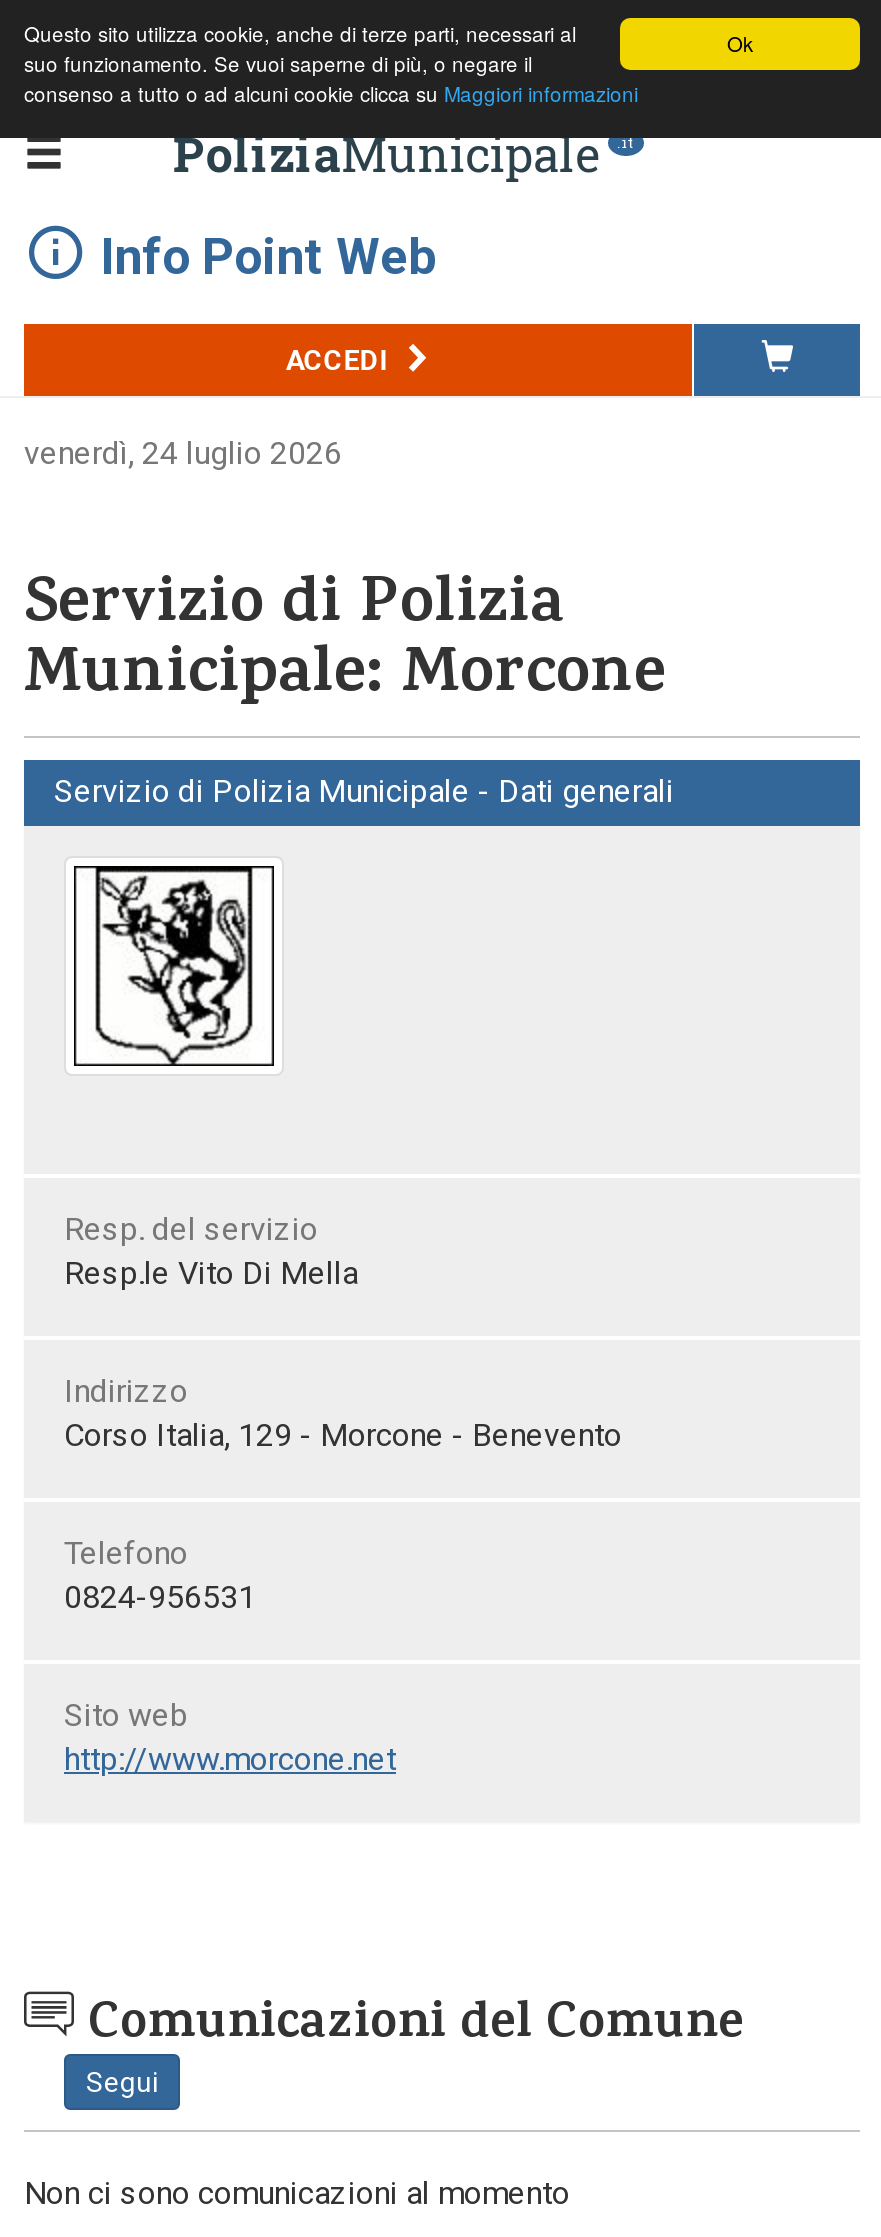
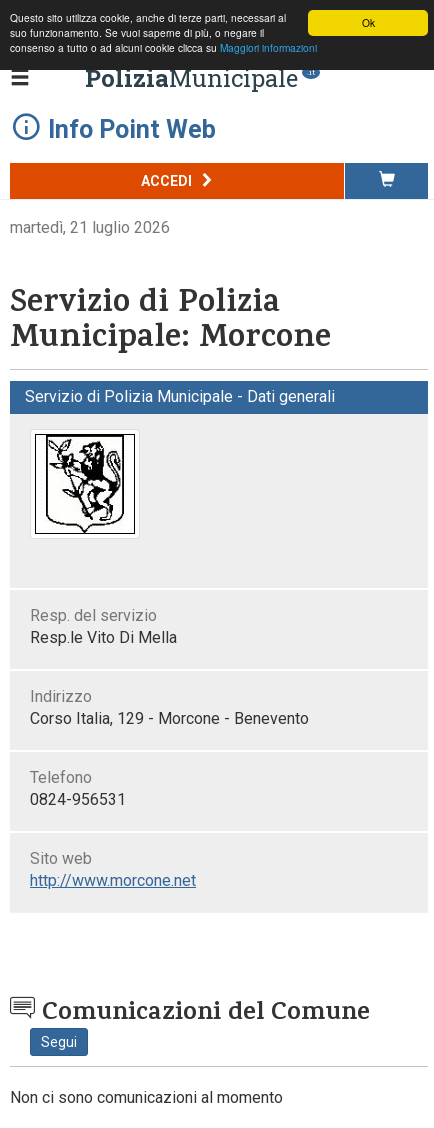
- venerdì, 24 luglio 2026
+ martedì, 21 luglio 2026
